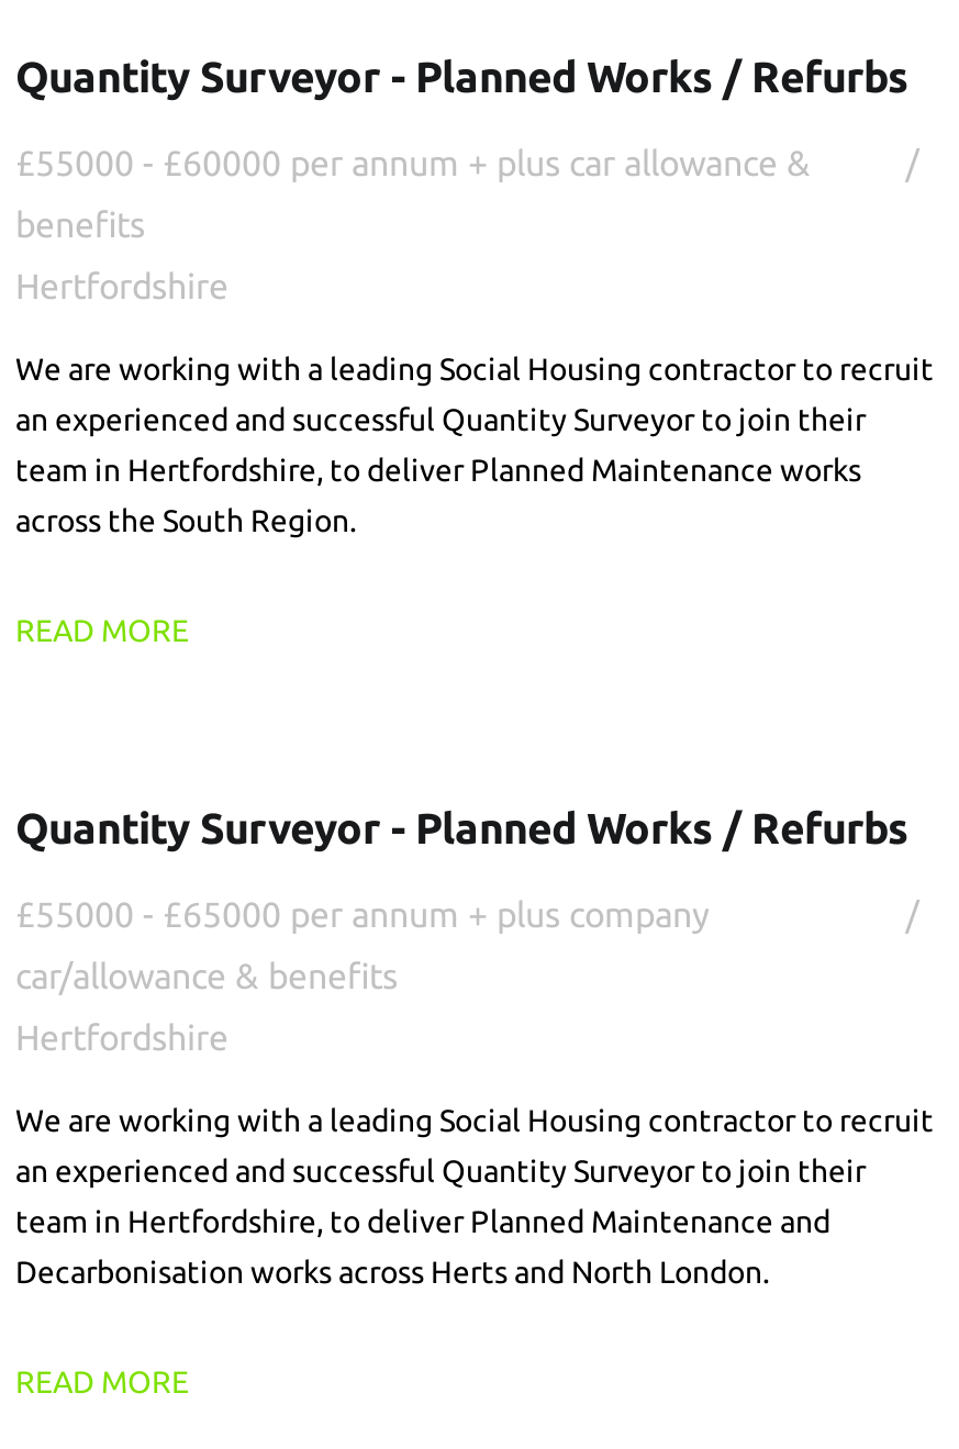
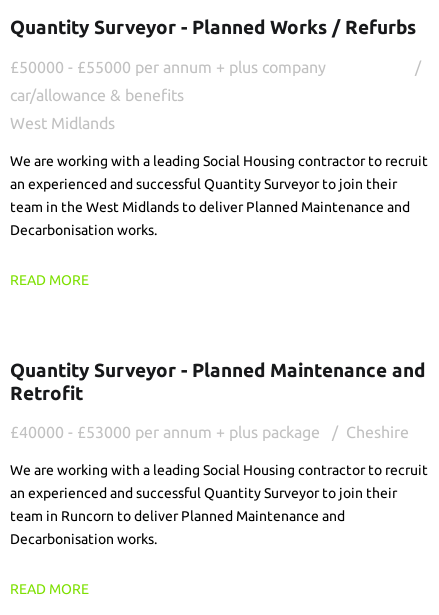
- £55000 - £60000 per annum + plus car allowance &
+ £50000 - £55000 per annum + plus company

- benefits

- Hertfordshire
+ West Midlands

- team in Hertfordshire, to deliver Planned Maintenance works
- across the South Region.
+ team in the West Midlands to deliver Planned Maintenance and
+ Decarbonisation works.

- Quantity Surveyor - Planned Works / Refurbs
- £55000 - £65000 per annum + plus company
- Hertfordshire
+ Quantity Surveyor - Planned Maintenance and
+ Retrofit
+ £40000 - £53000 per annum + plus package
+ Cheshire

moved up: car/allowance & benefits

- team in Hertfordshire, to deliver Planned Maintenance and
- Decarbonisation works across Herts and North London.
+ team in Runcorn to deliver Planned Maintenance and
+ Decarbonisation works.
